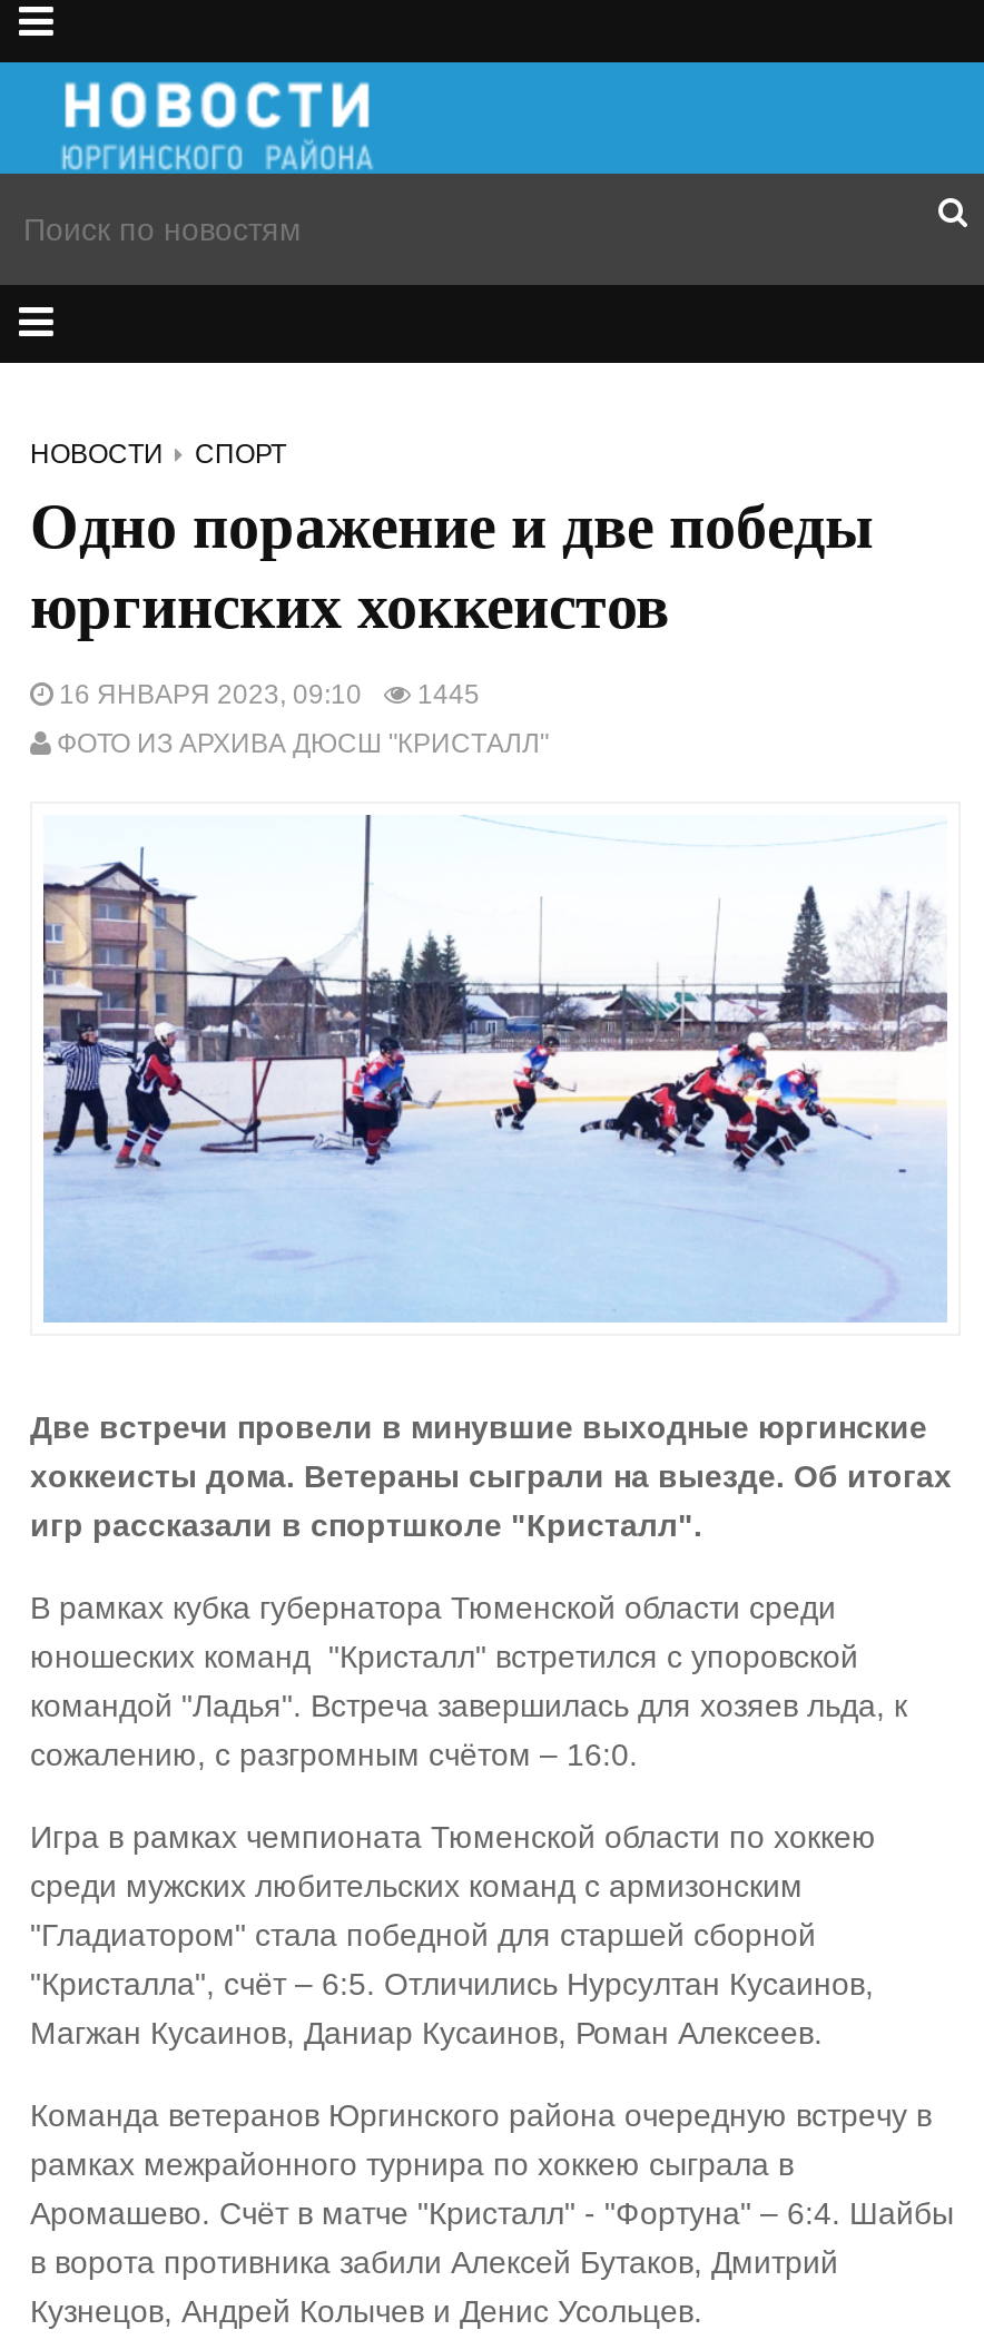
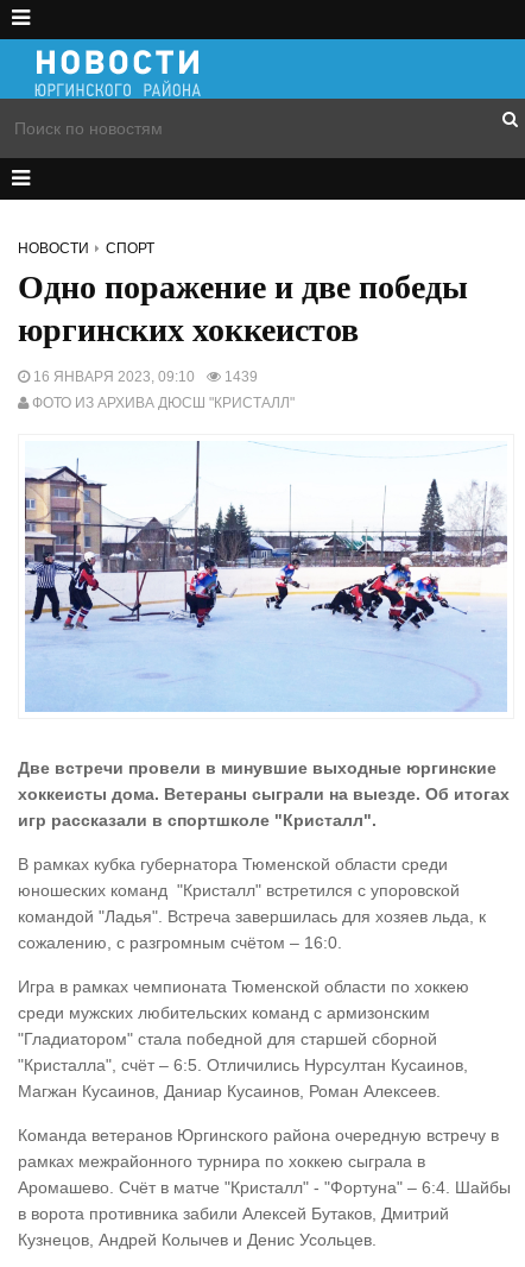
- 16 ЯНВАРЯ 2023, 09:10 1445
+ 16 ЯНВАРЯ 2023, 09:10 1439
